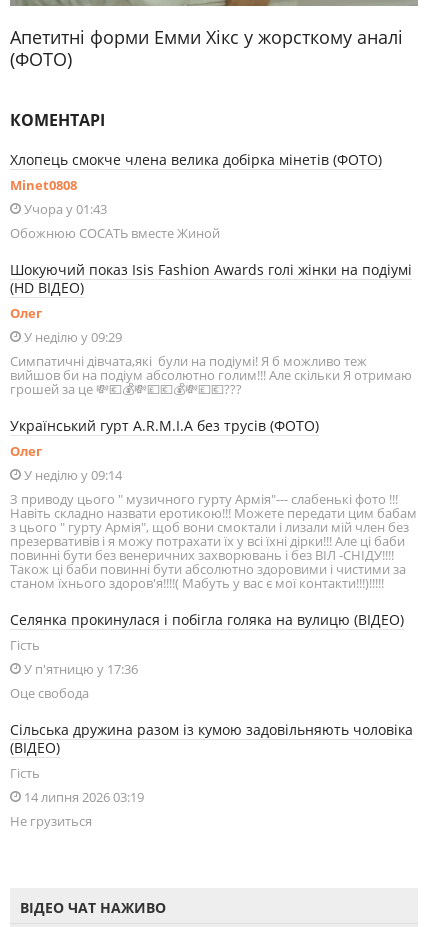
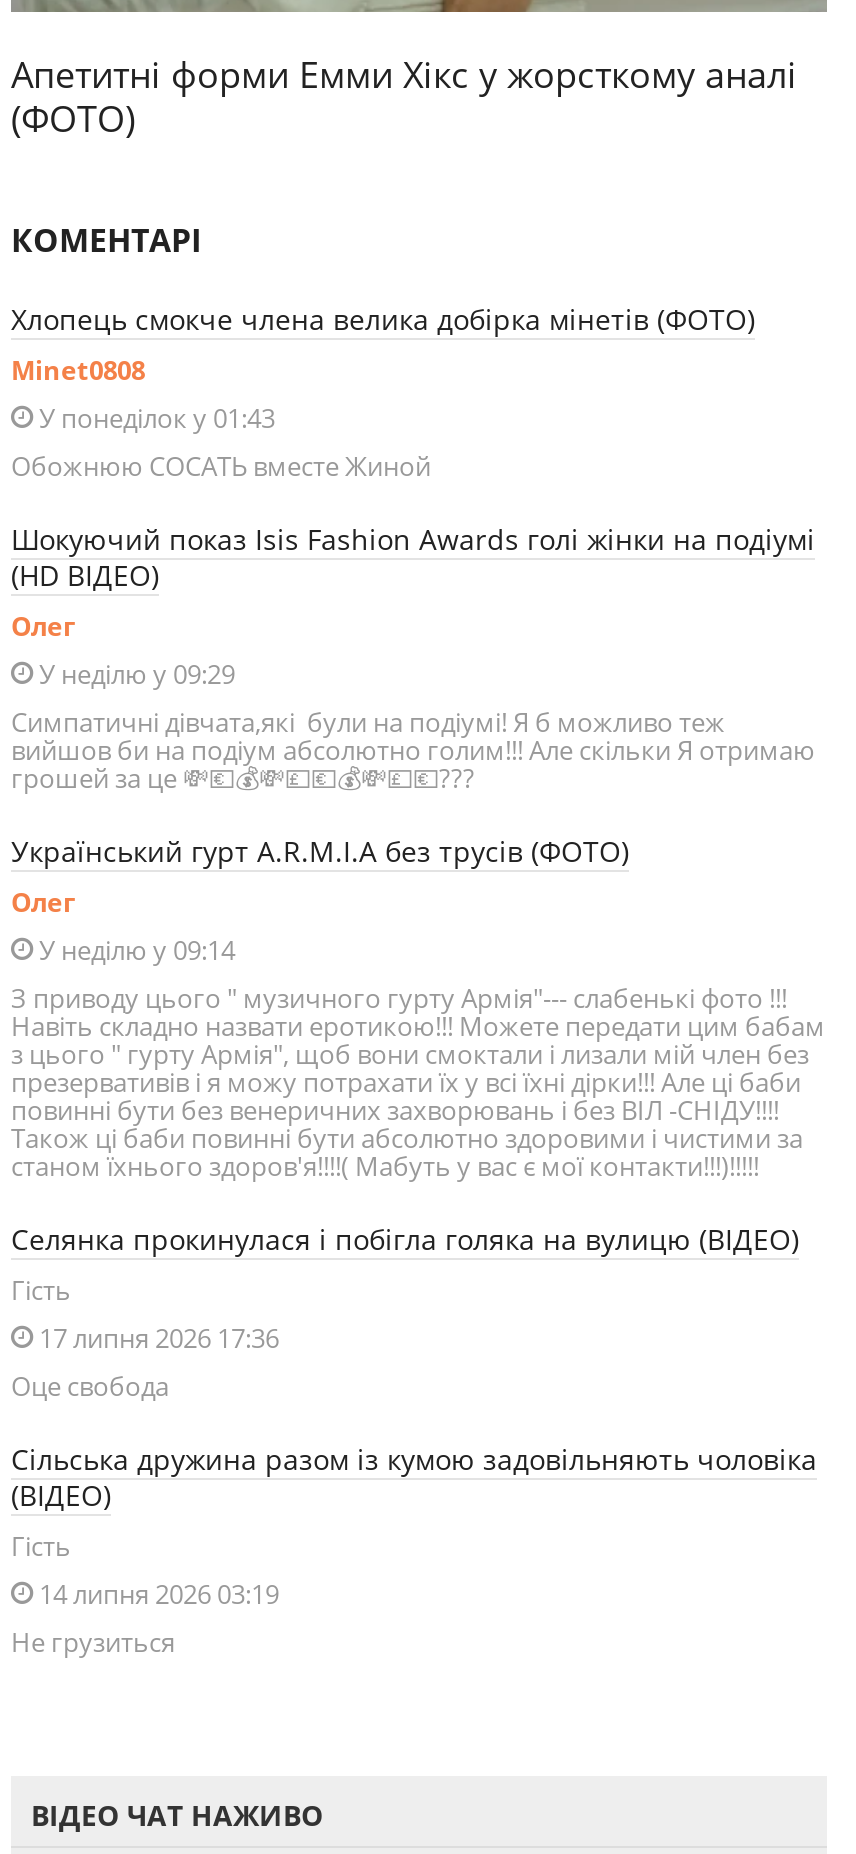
- Учора у 01:43
+ У понеділок у 01:43

- У п'ятницю у 17:36
+ 17 липня 2026 17:36
